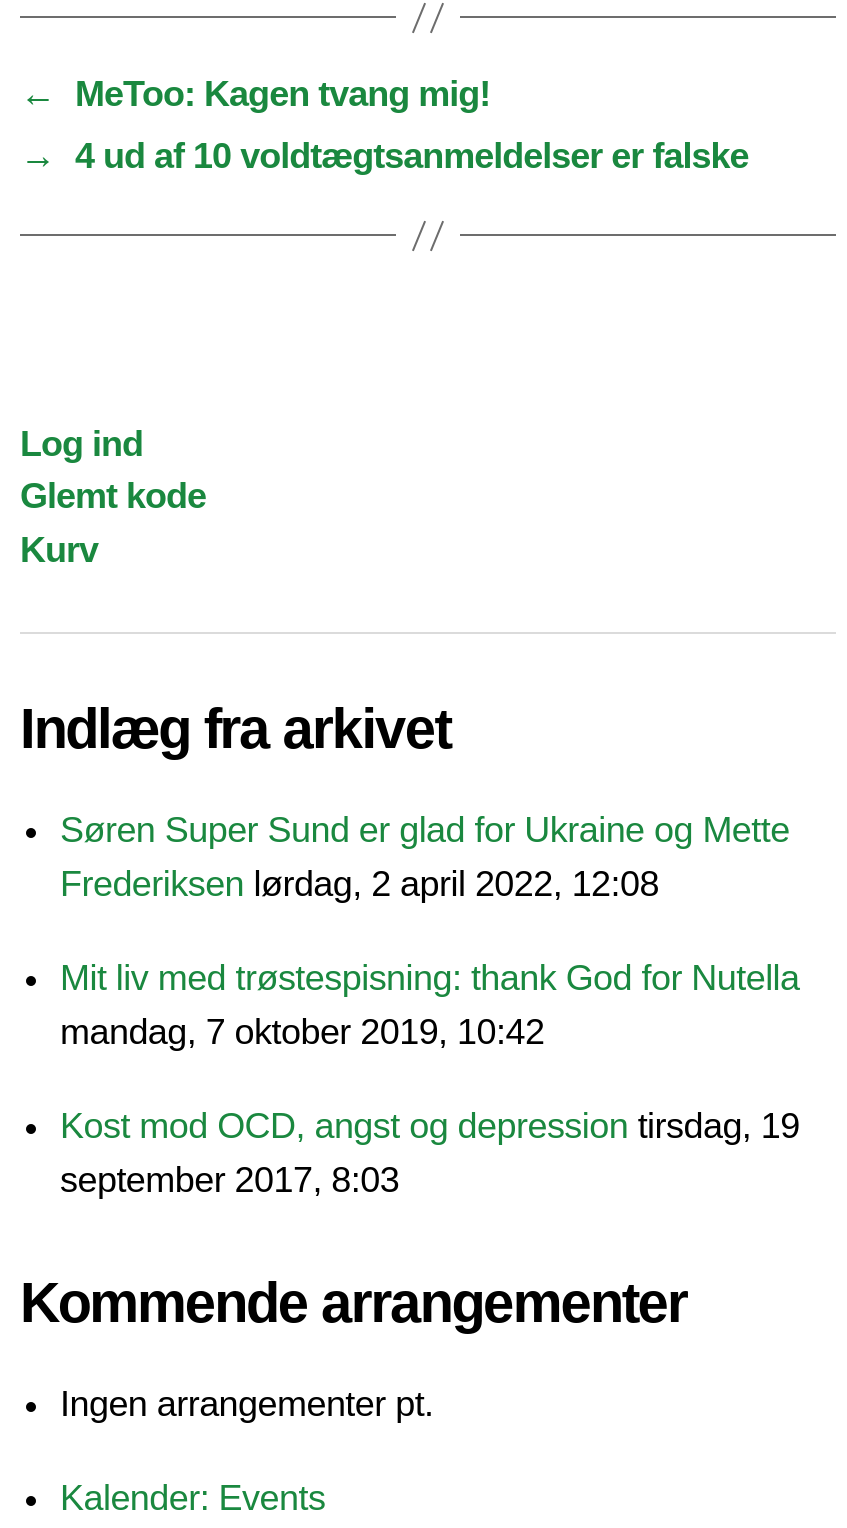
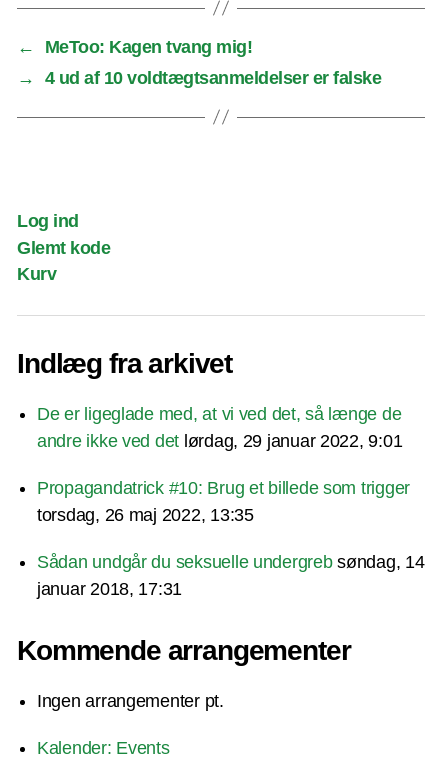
- Søren Super Sund er glad for Ukraine og Mette
- Frederiksen lørdag, 2 april 2022, 12:08
+ De er ligeglade med, at vi ved det, så længe de
+ andre ikke ved det lørdag, 29 januar 2022, 9:01

- Mit liv med trøstespisning: thank God for Nutella
- mandag, 7 oktober 2019, 10:42
+ Propagandatrick #10: Brug et billede som trigger
+ torsdag, 26 maj 2022, 13:35

- Kost mod OCD, angst og depression tirsdag, 19
- september 2017, 8:03
+ Sådan undgår du seksuelle undergreb søndag, 14
+ januar 2018, 17:31
